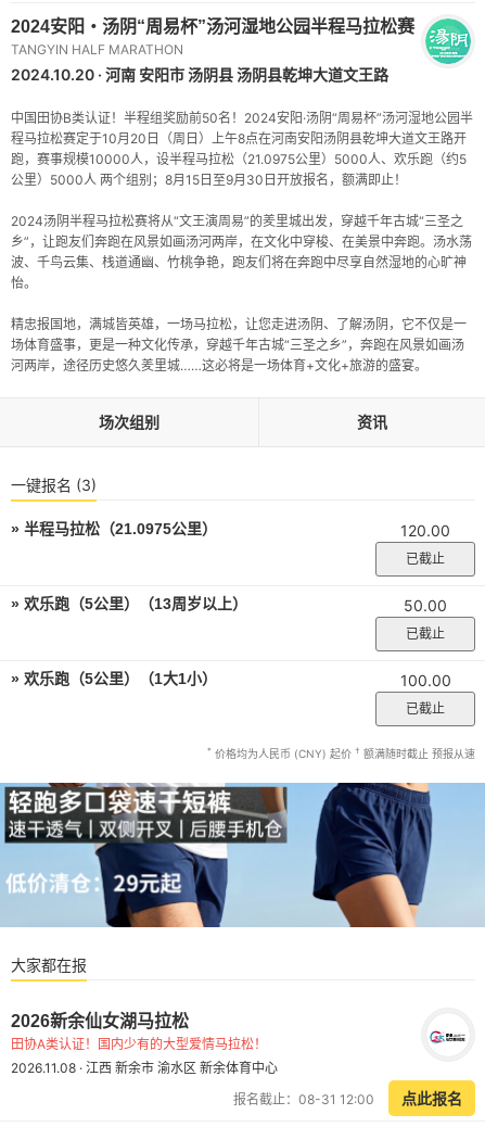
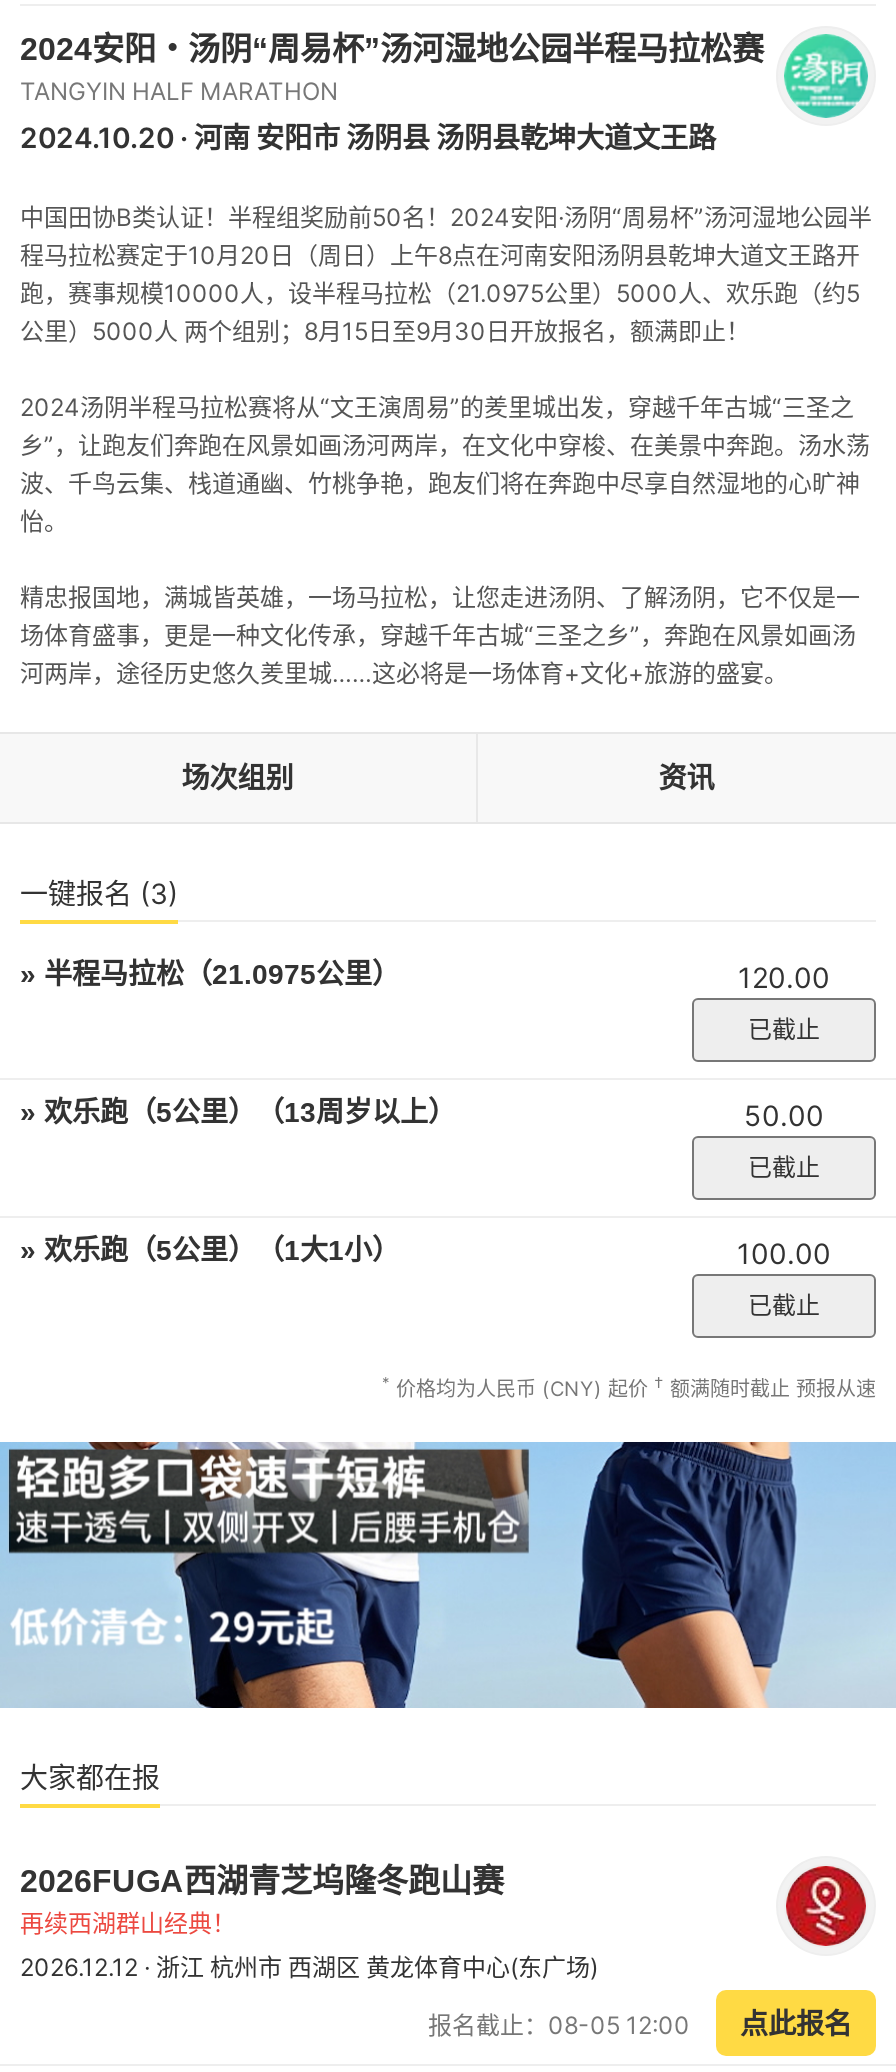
- 2026新余仙女湖马拉松
- 田协A类认证！国内少有的大型爱情马拉松！
+ 2026FUGA西湖青芝坞隆冬跑山赛
+ 再续西湖群山经典！

- [image]
- 报名截止：08-31 12:00 点此报名
+ [image]
+ 报名截止：08-05 12:00 点此报名

- 2026.11.08 · 江西 新余市 渝水区 新余体育中心
+ 2026.12.12 · 浙江 杭州市 西湖区 黄龙体育中心(东广场)
